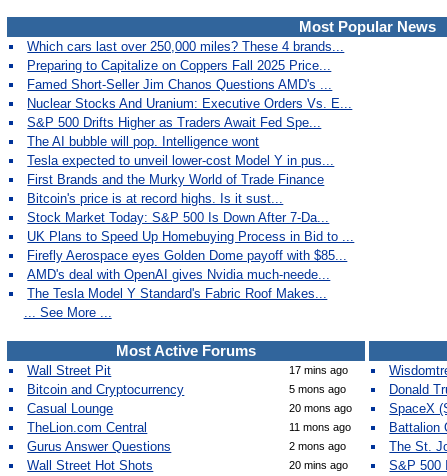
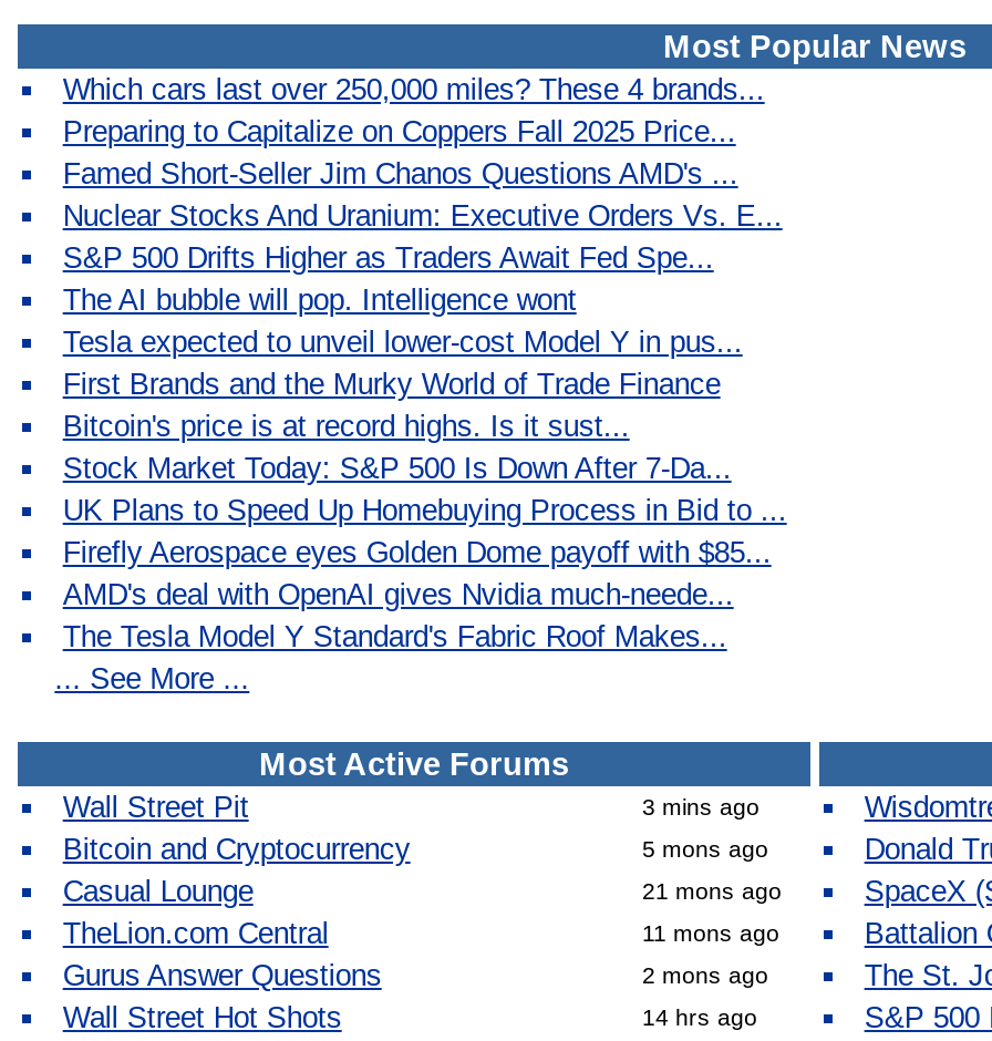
- 17 mins ago
+ 3 mins ago

- 20 mons ago
+ 21 mons ago

- 20 mins ago
+ 14 hrs ago
